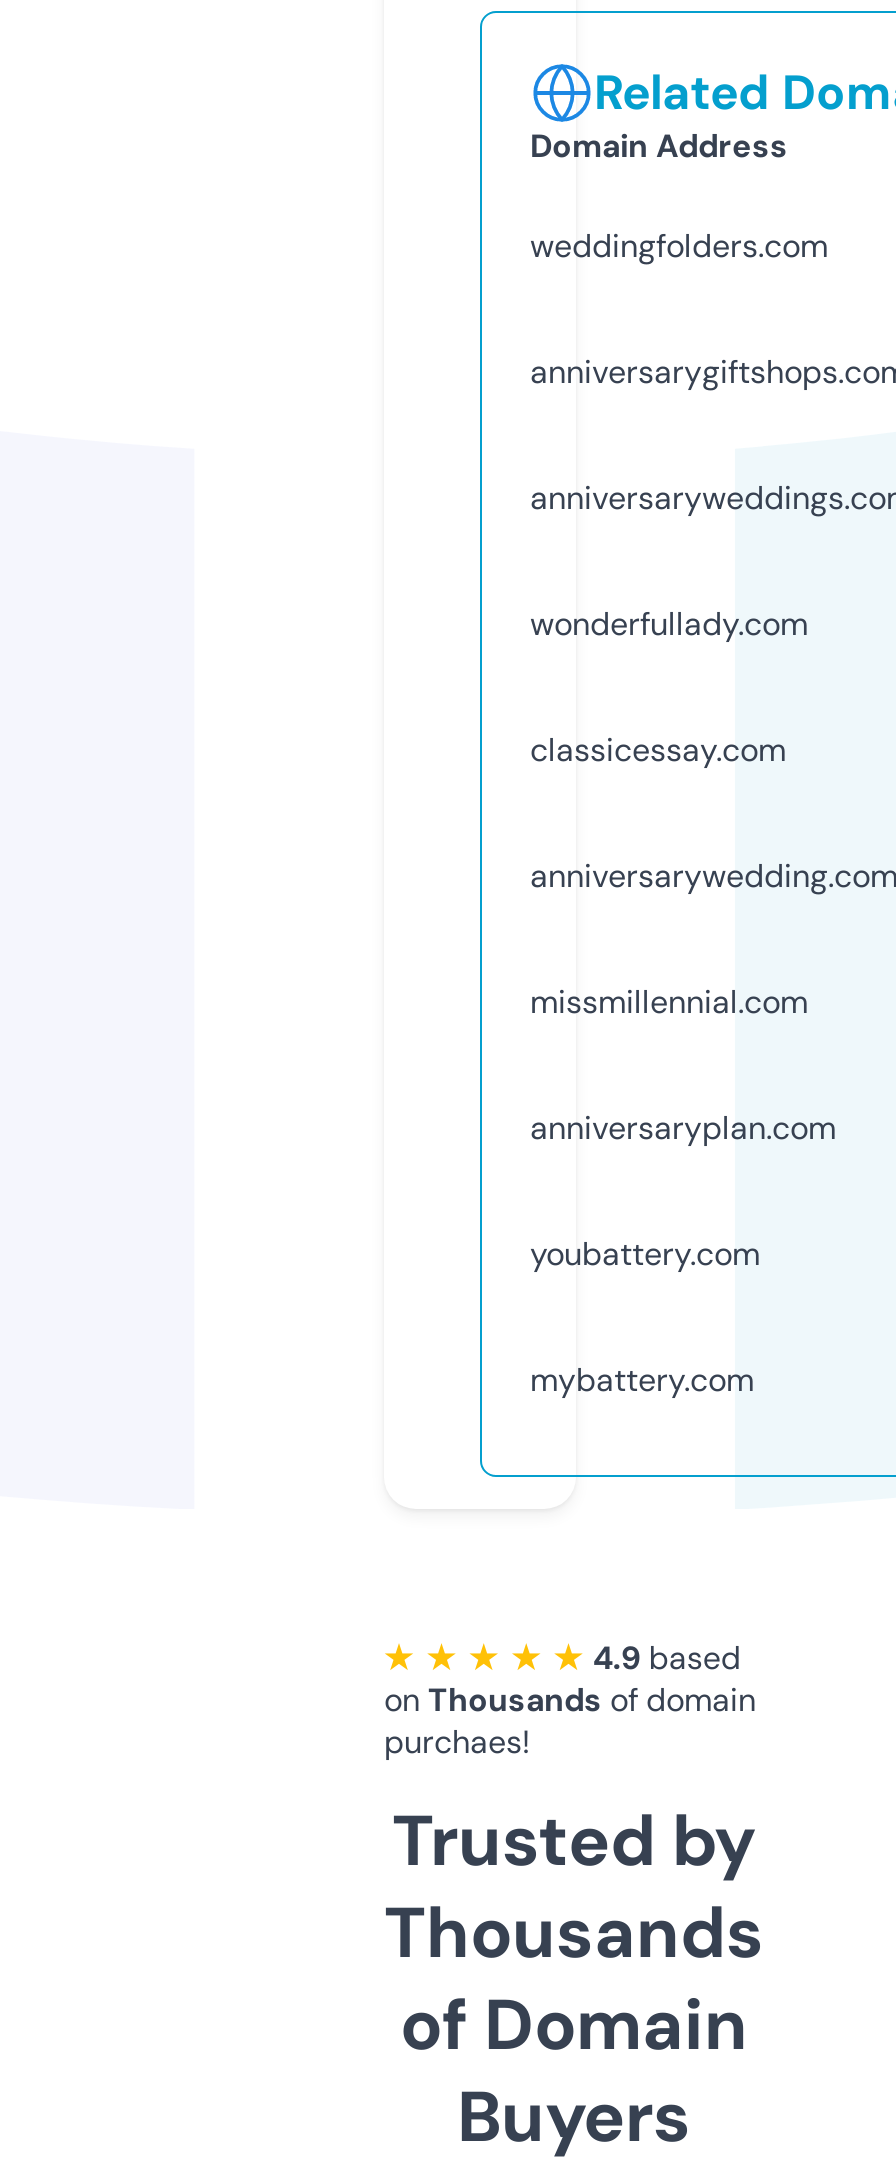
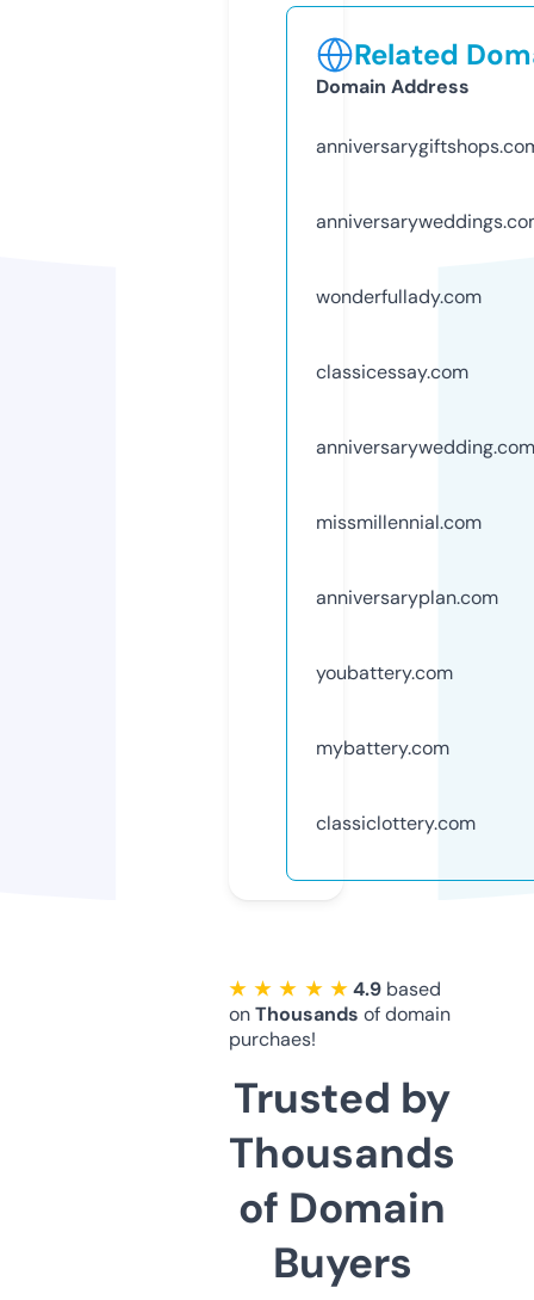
- weddingfolders.com

moved up: wonderfullady.com | classicessay.com | anniversarywedding.com | missmillennial.com | anniversaryplan.com | youbattery.com | mybattery.com

+ classiclottery.com
